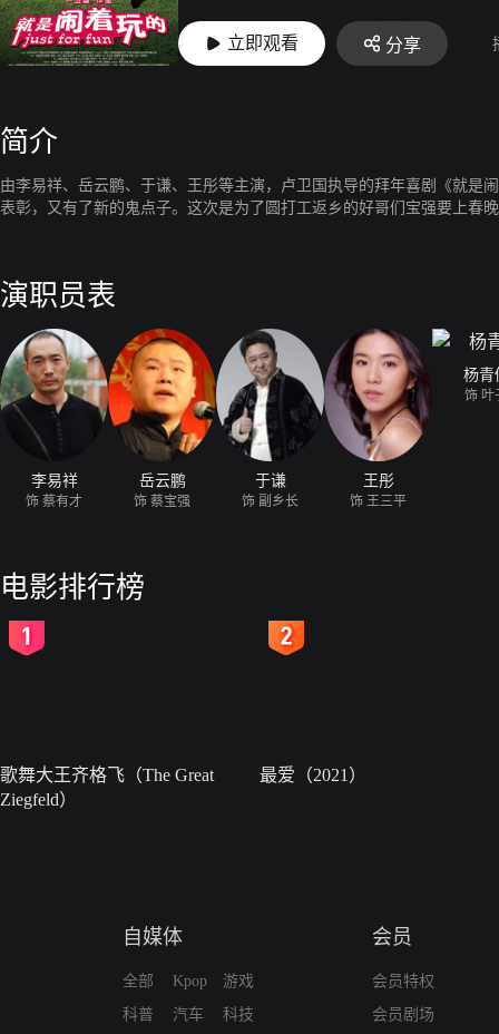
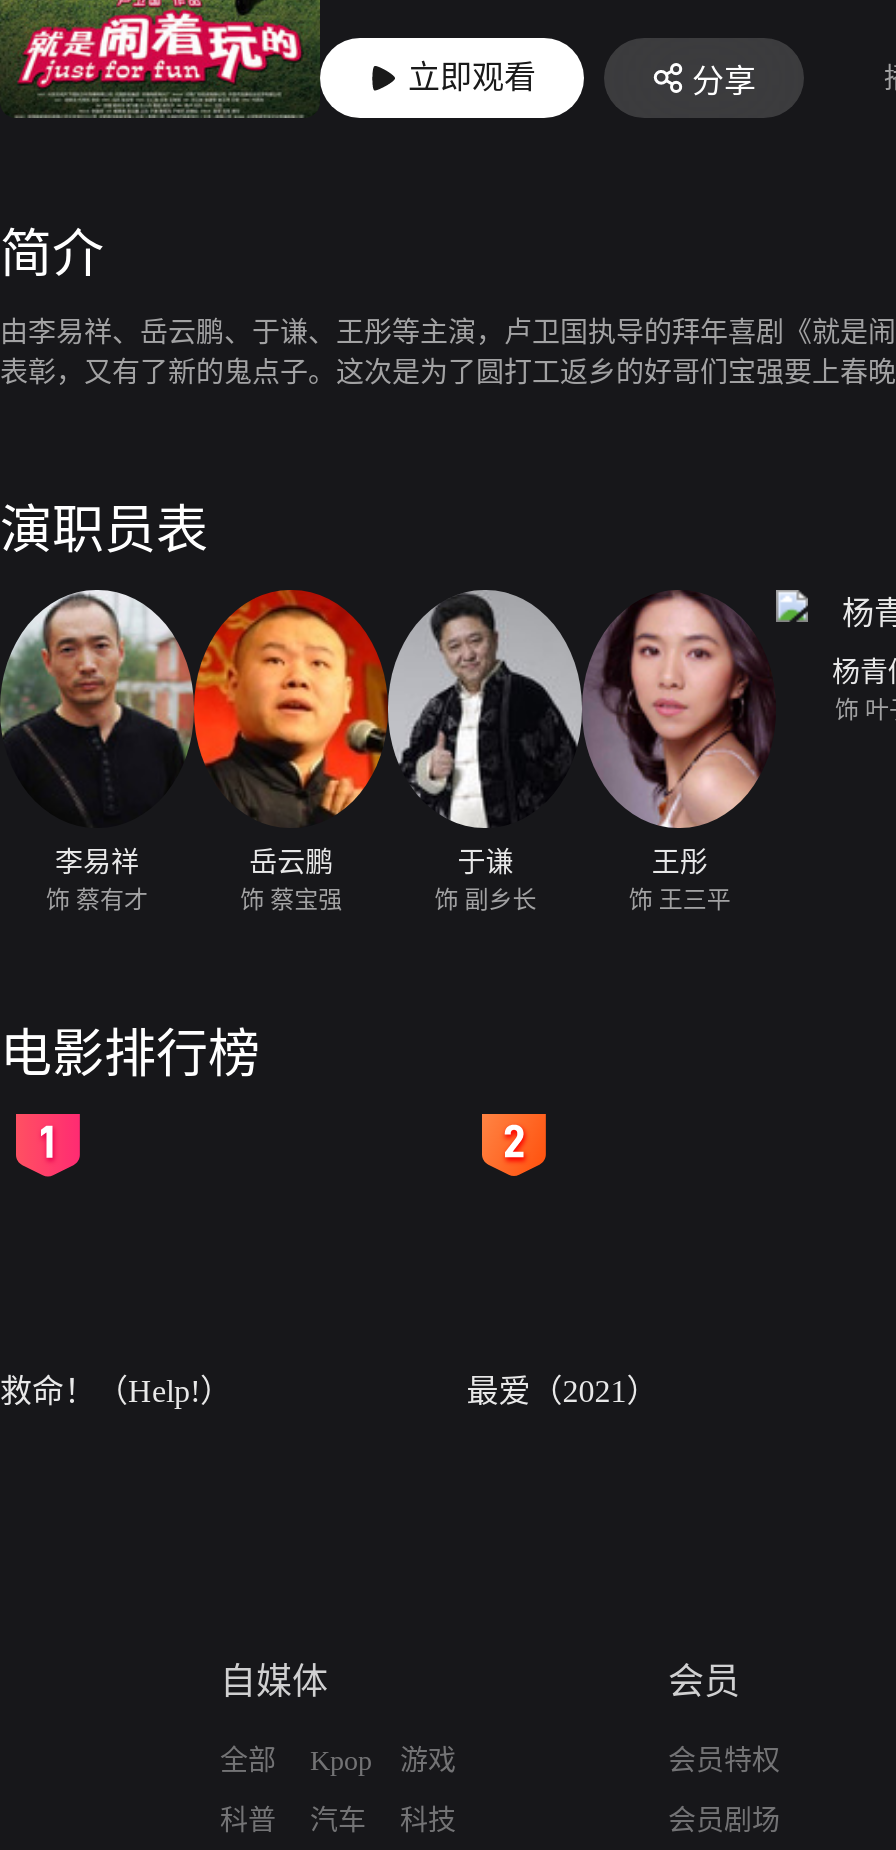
- 歌舞大王齐格飞（The Great
- Ziegfeld）
+ 救命！（Help!）
